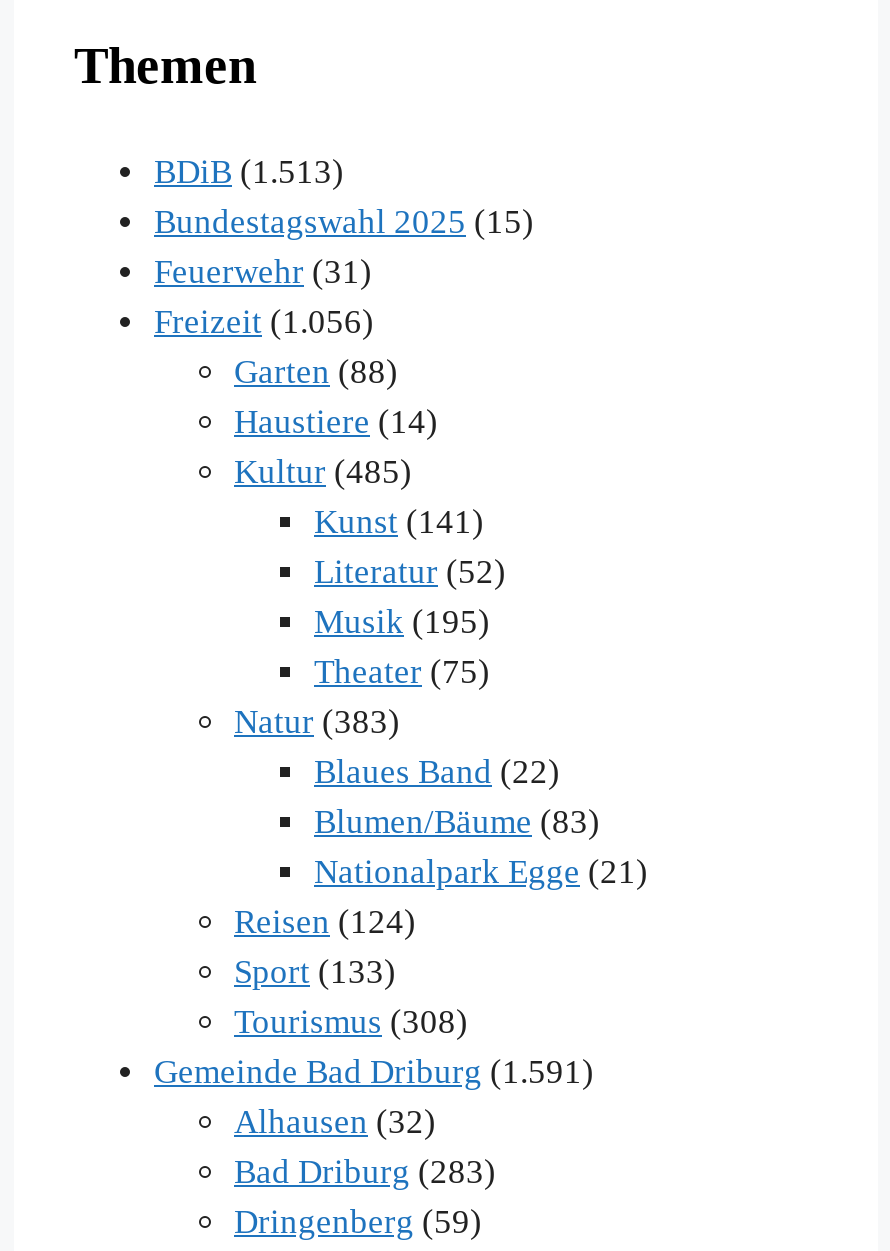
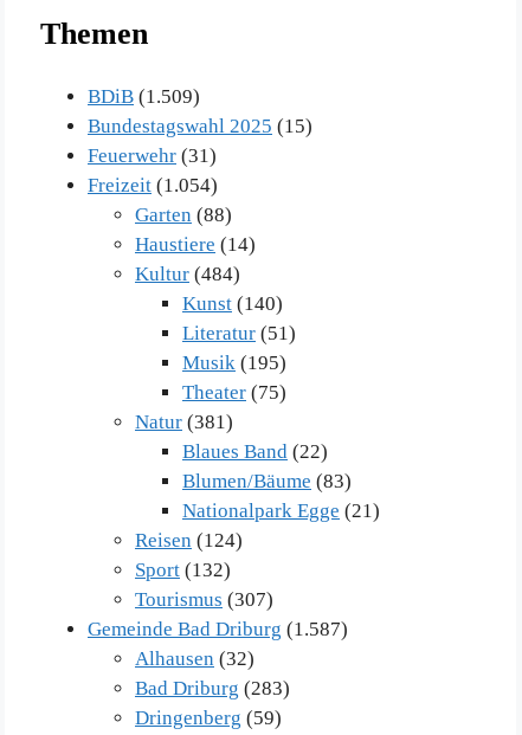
- BDiB (1.513)
+ BDiB (1.509)

- Freizeit (1.056)
+ Freizeit (1.054)

- Kultur (485)
+ Kultur (484)

- Kunst (141)
+ Kunst (140)

- Literatur (52)
+ Literatur (51)

- Natur (383)
+ Natur (381)

- Sport (133)
+ Sport (132)

- Tourismus (308)
+ Tourismus (307)

- Gemeinde Bad Driburg (1.591)
+ Gemeinde Bad Driburg (1.587)
